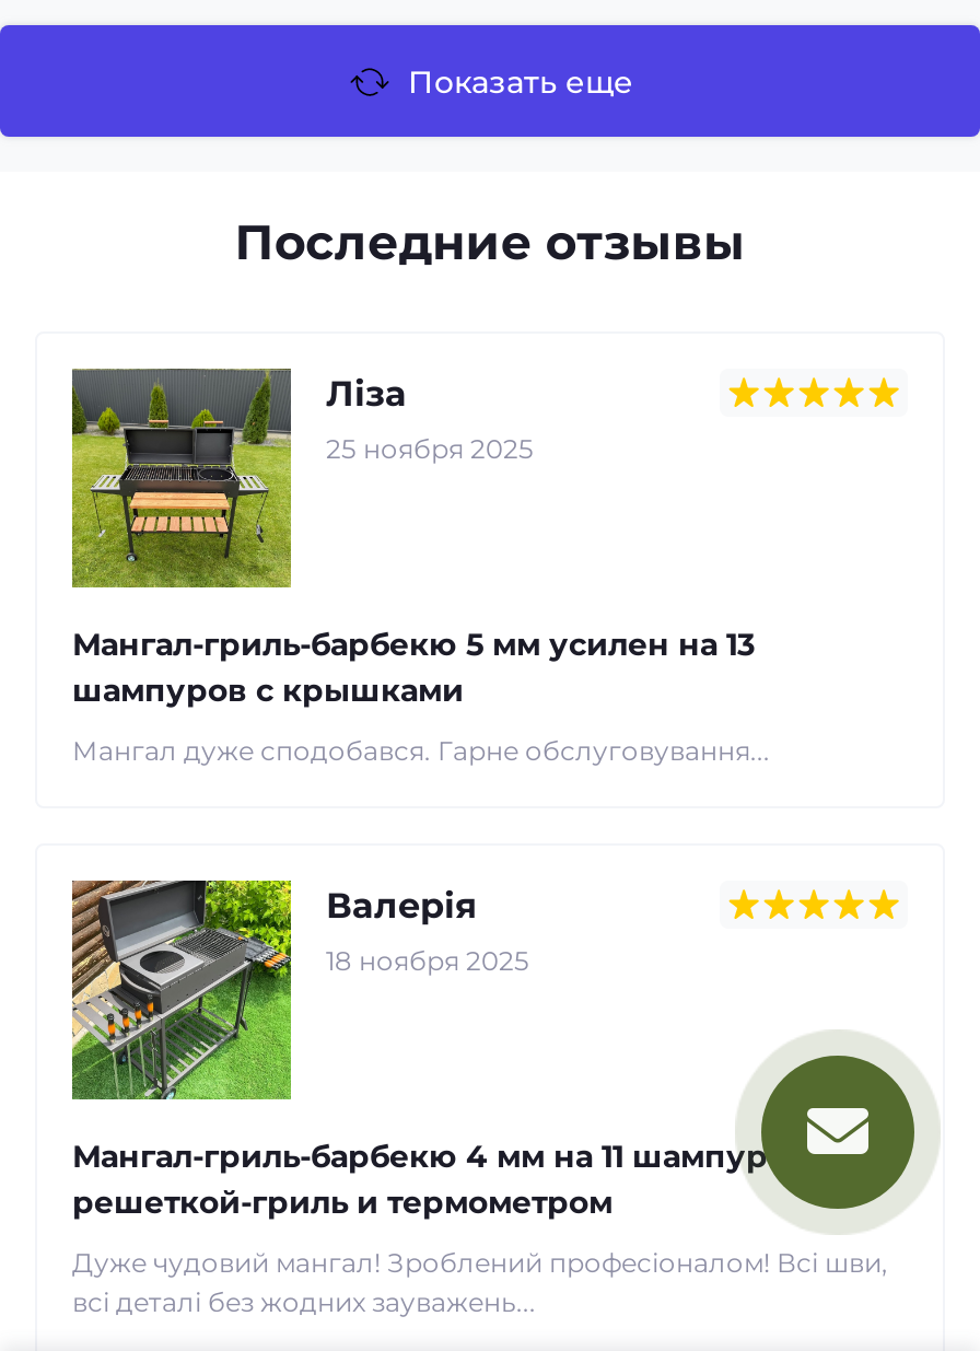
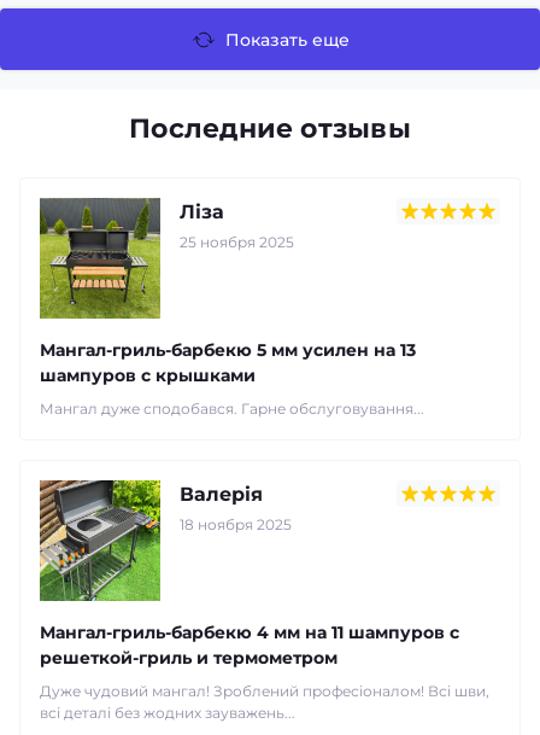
- [image]
